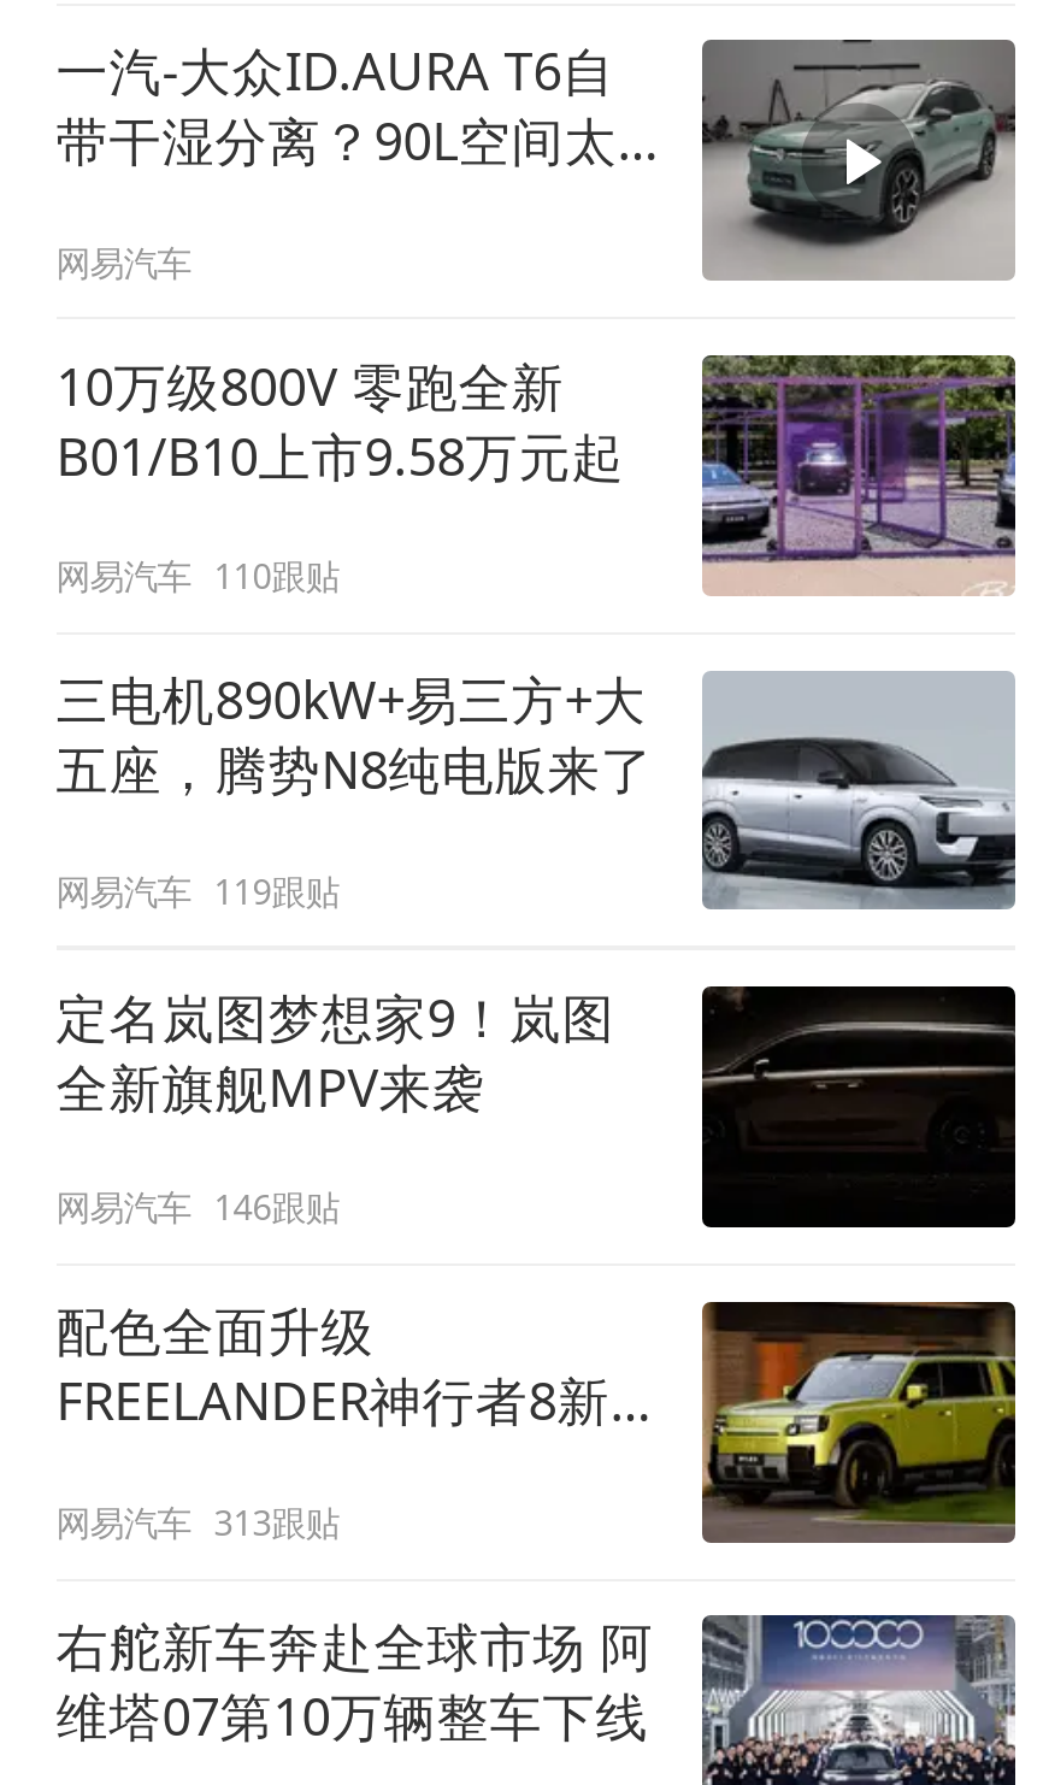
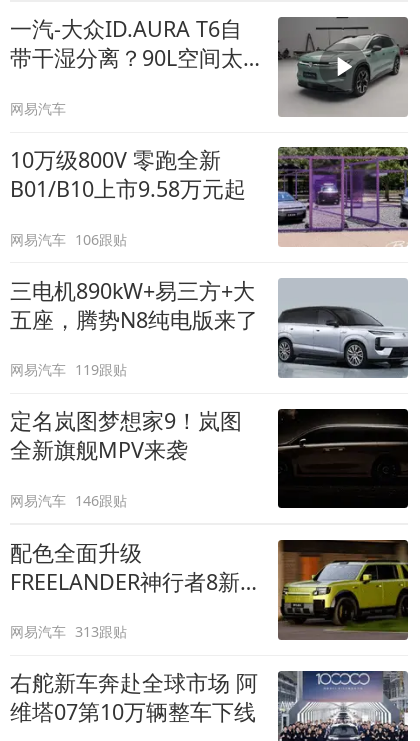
- 网易汽车 110跟贴
+ 网易汽车 106跟贴
